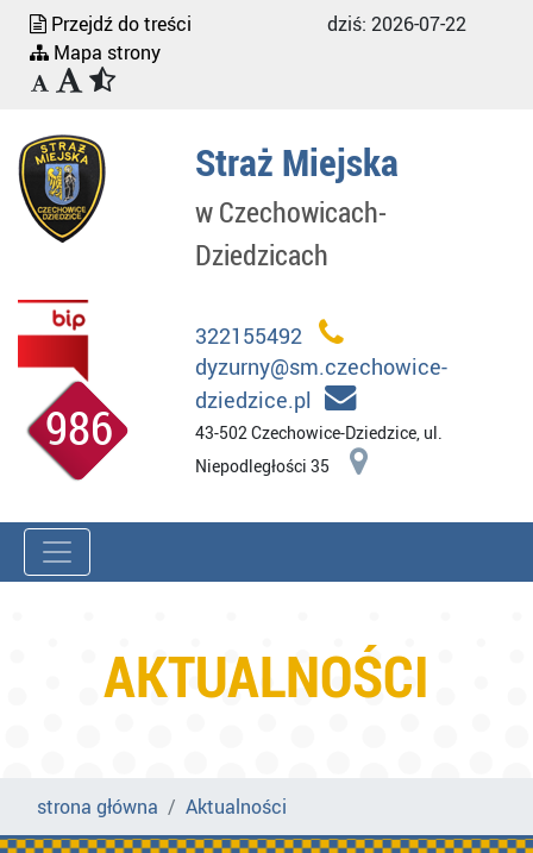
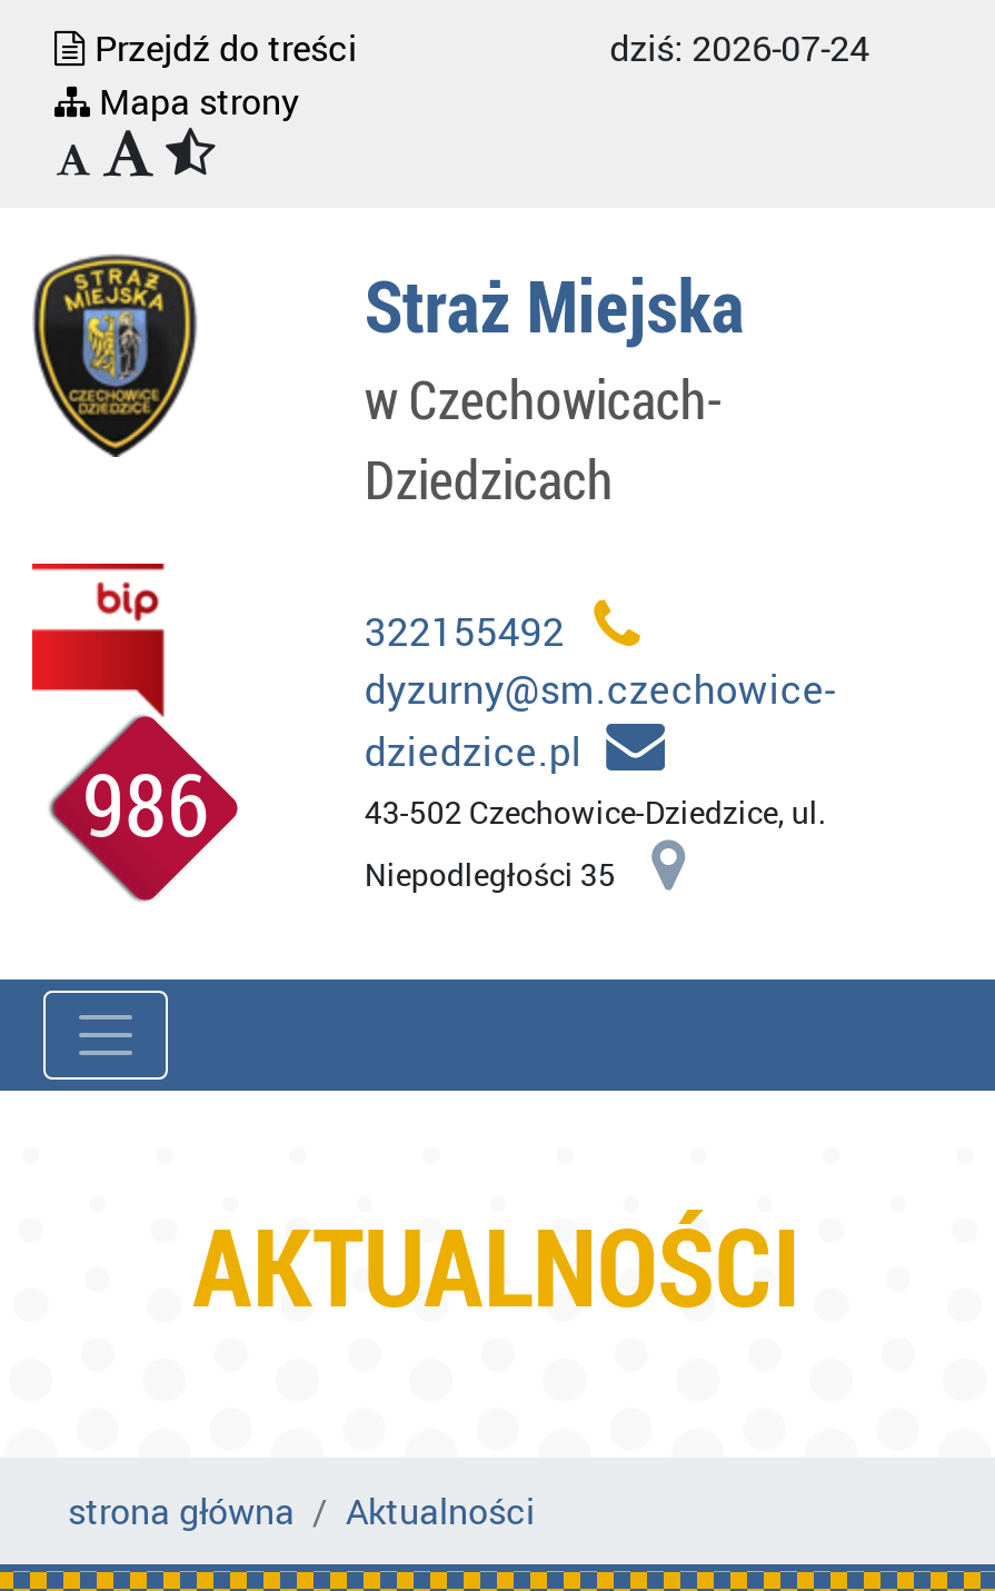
- dziś: 2026-07-22
+ dziś: 2026-07-24
